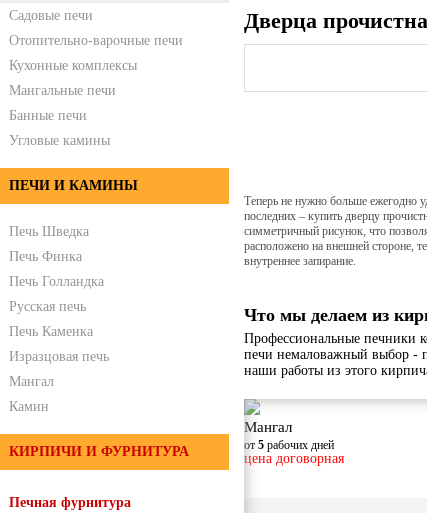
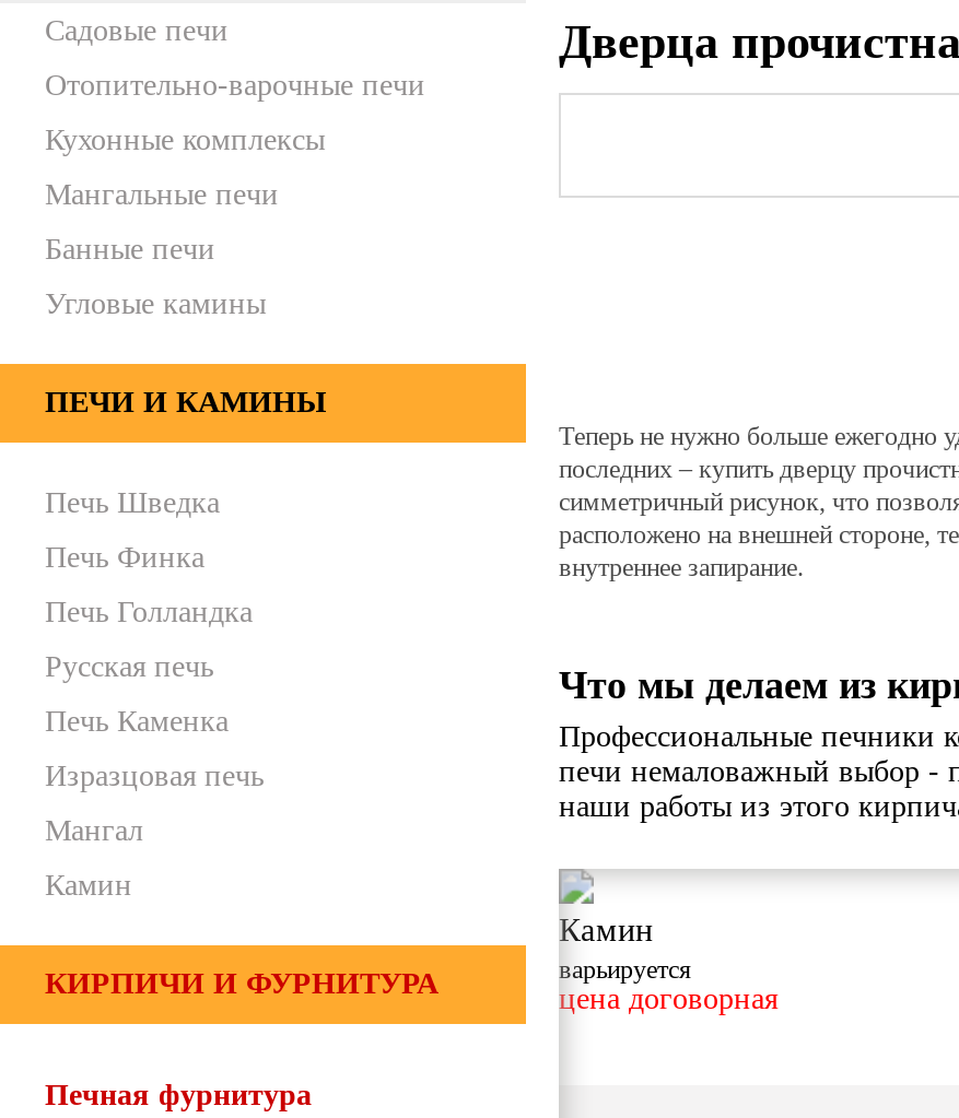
- Мангал
- от 5 рабочих дней
+ Камин
+ варьируется
